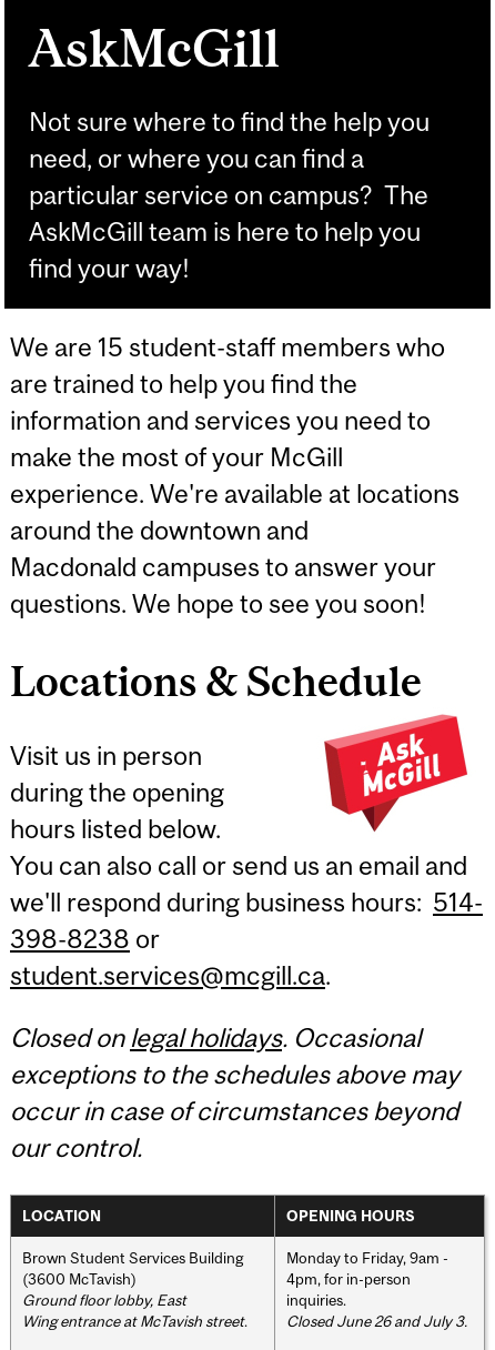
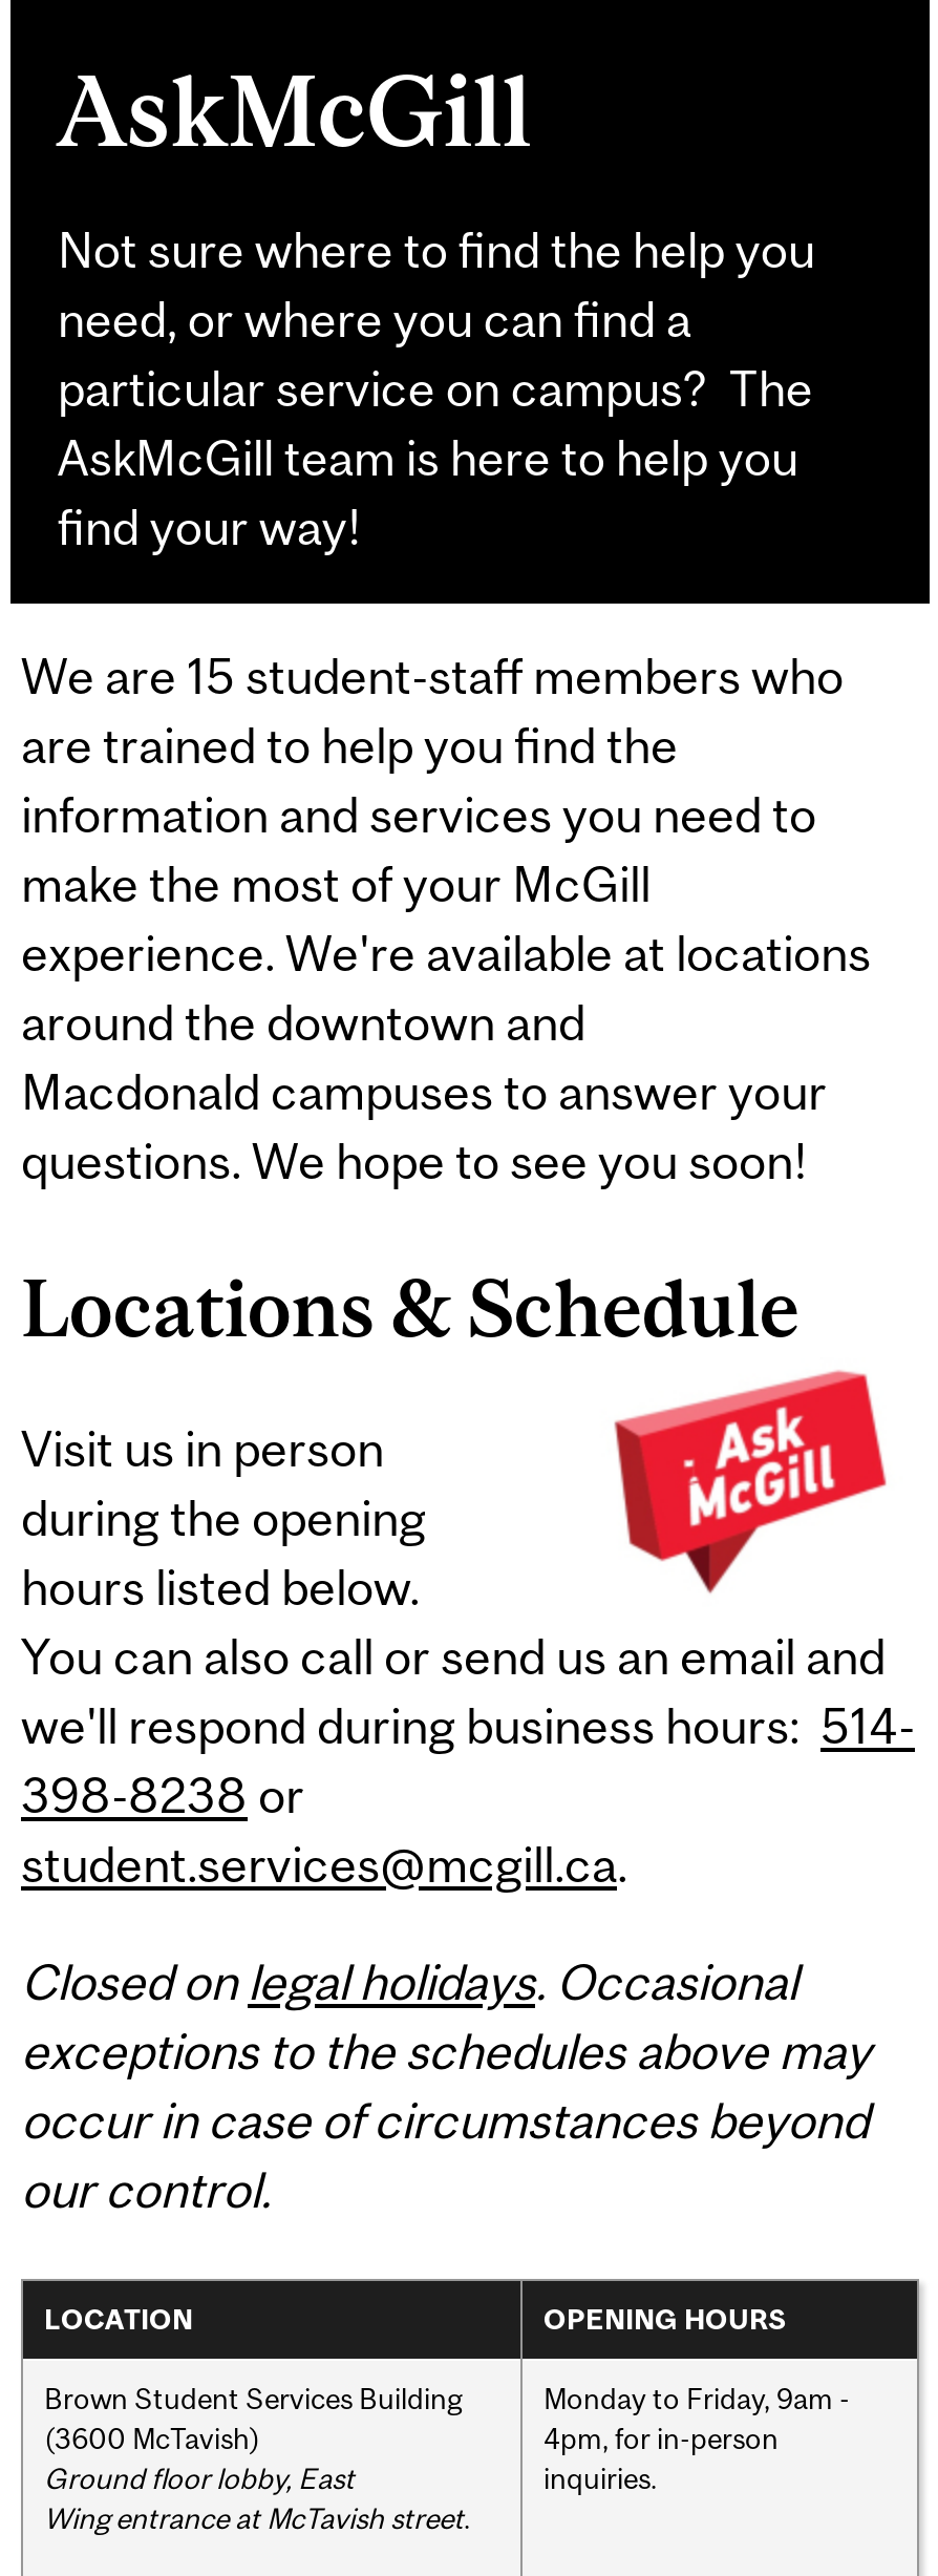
- Closed June 26 and July 3.
